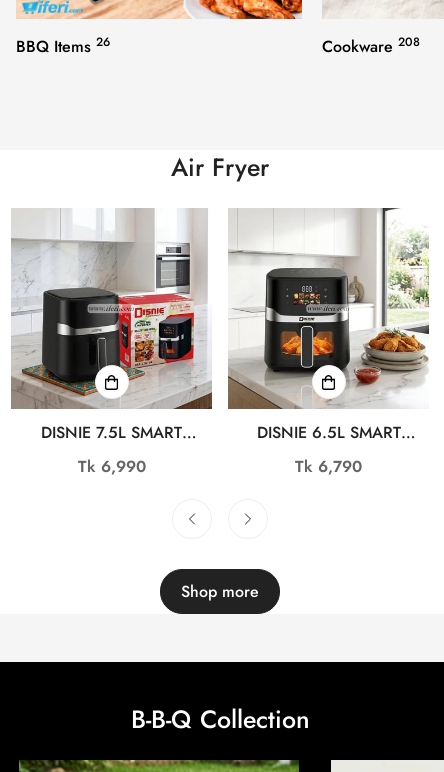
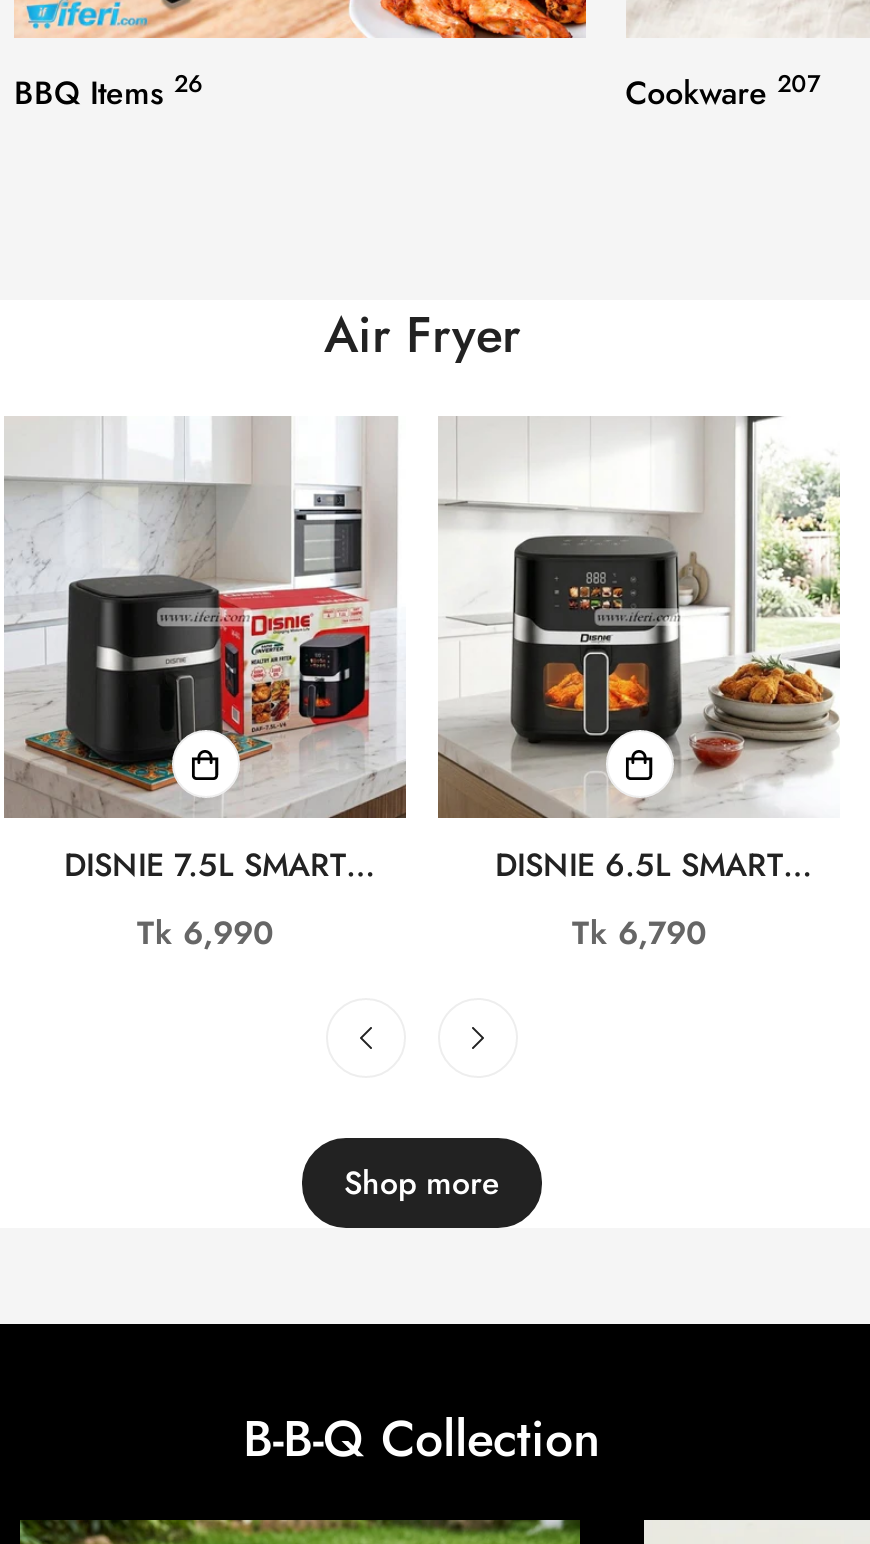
- Cookware 208
+ Cookware 207
